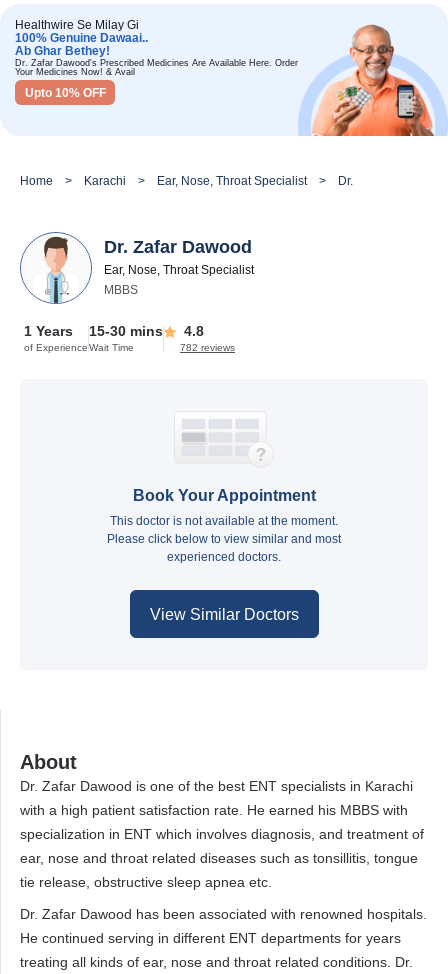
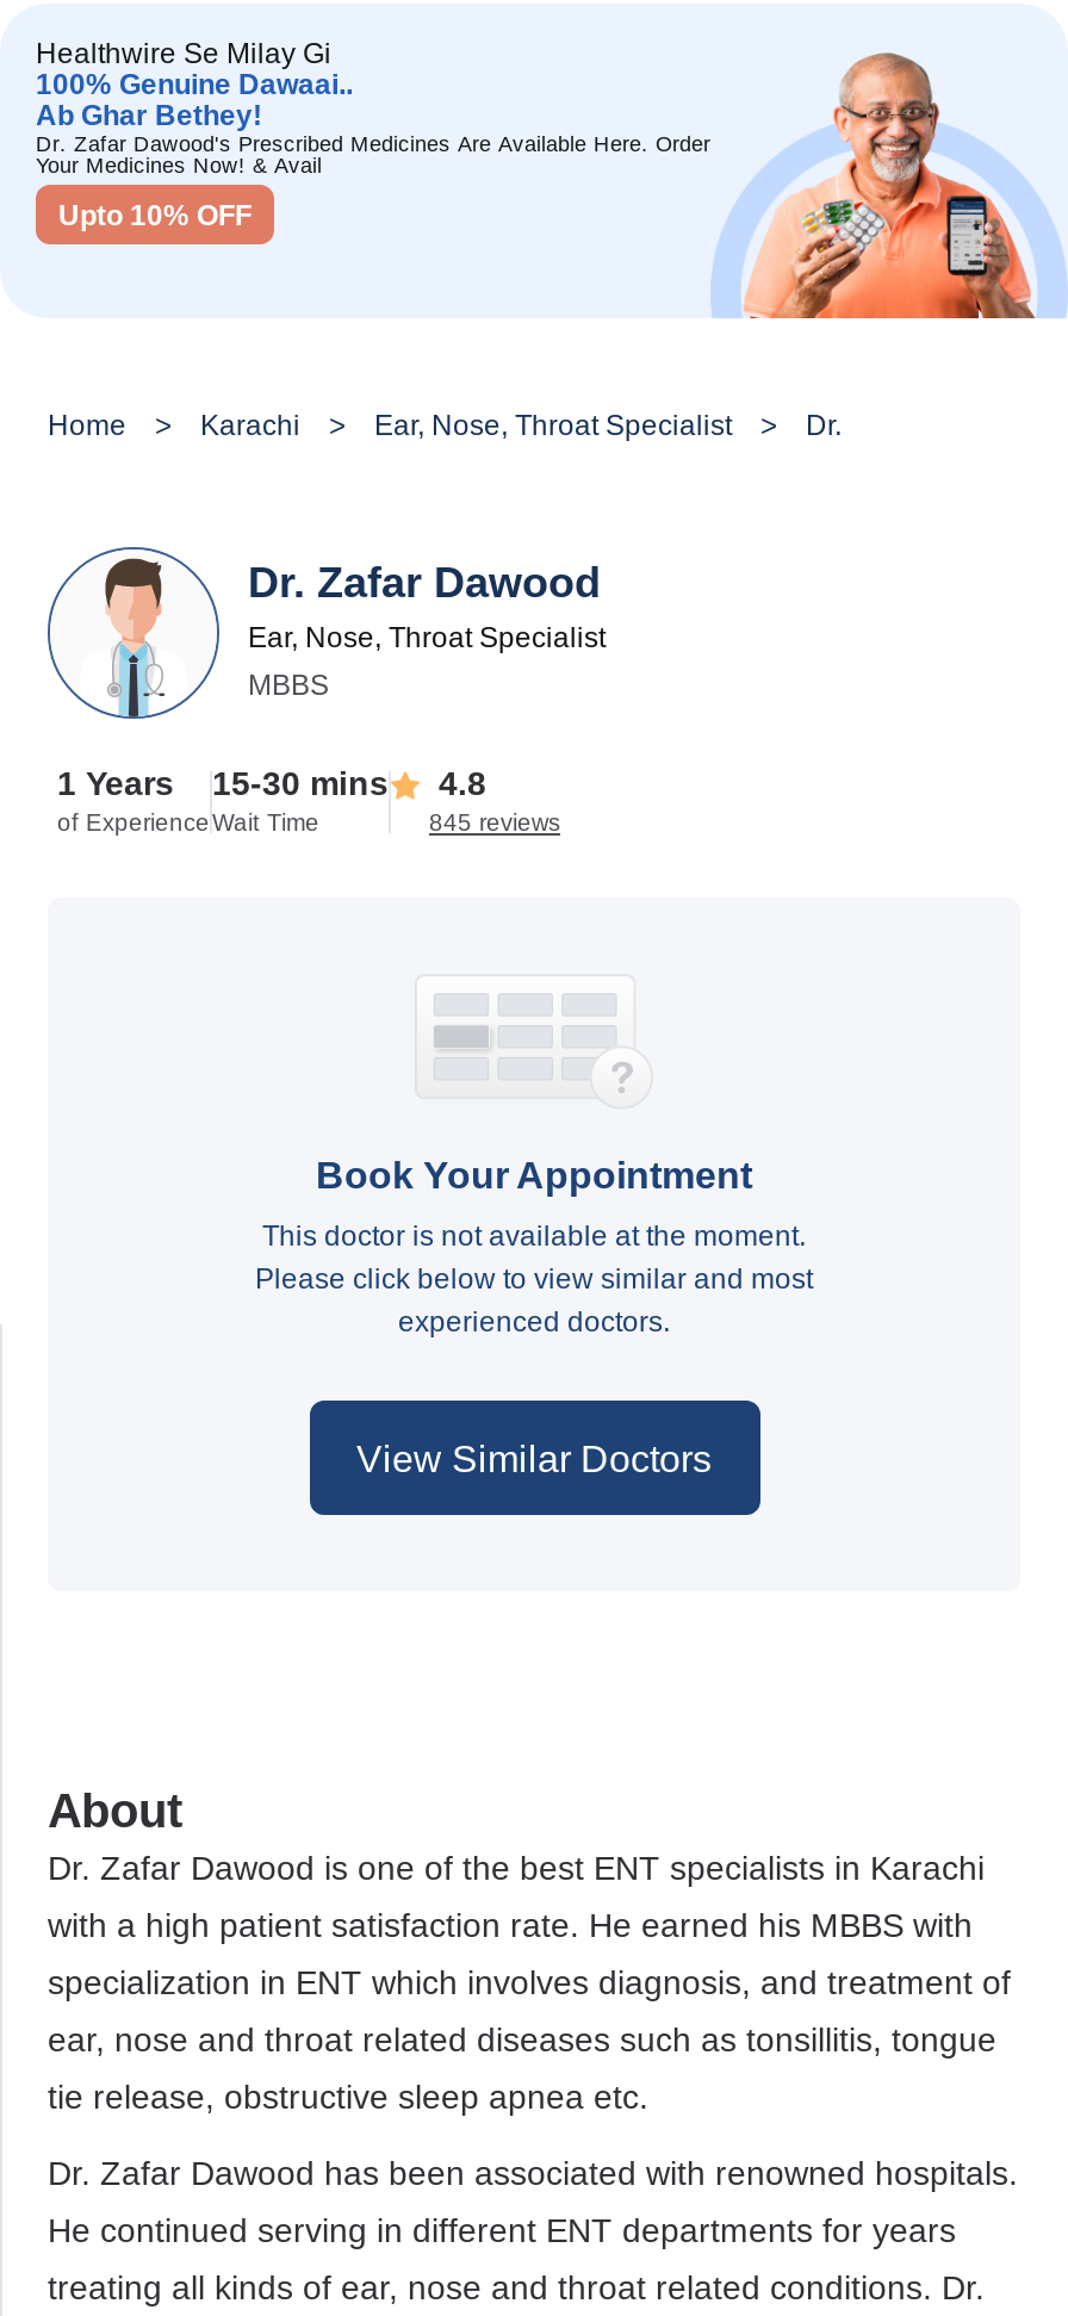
- 782 reviews
+ 845 reviews
